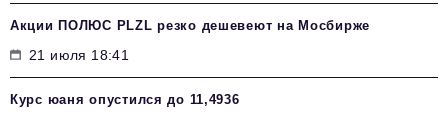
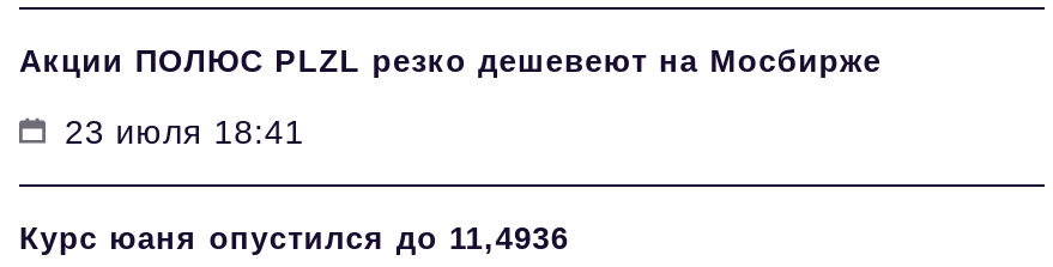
- 21 июля 18:41
+ 23 июля 18:41
